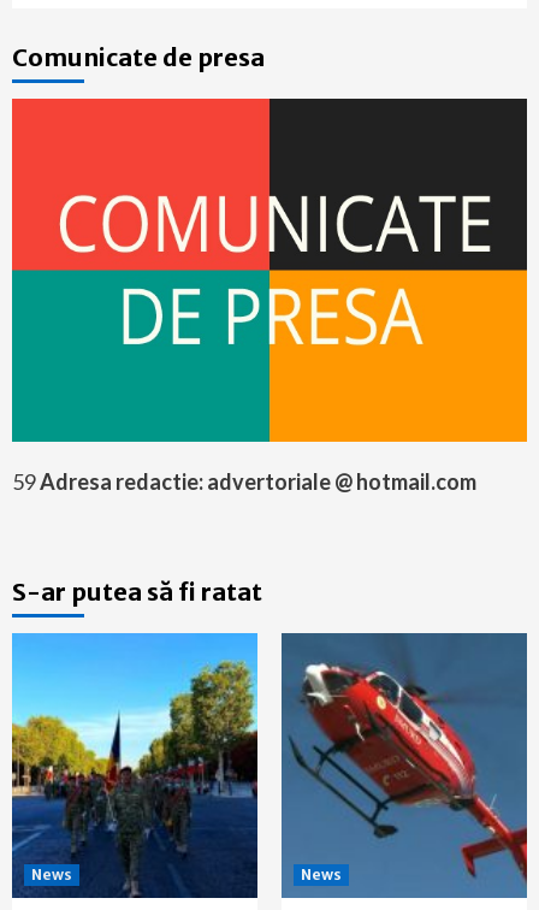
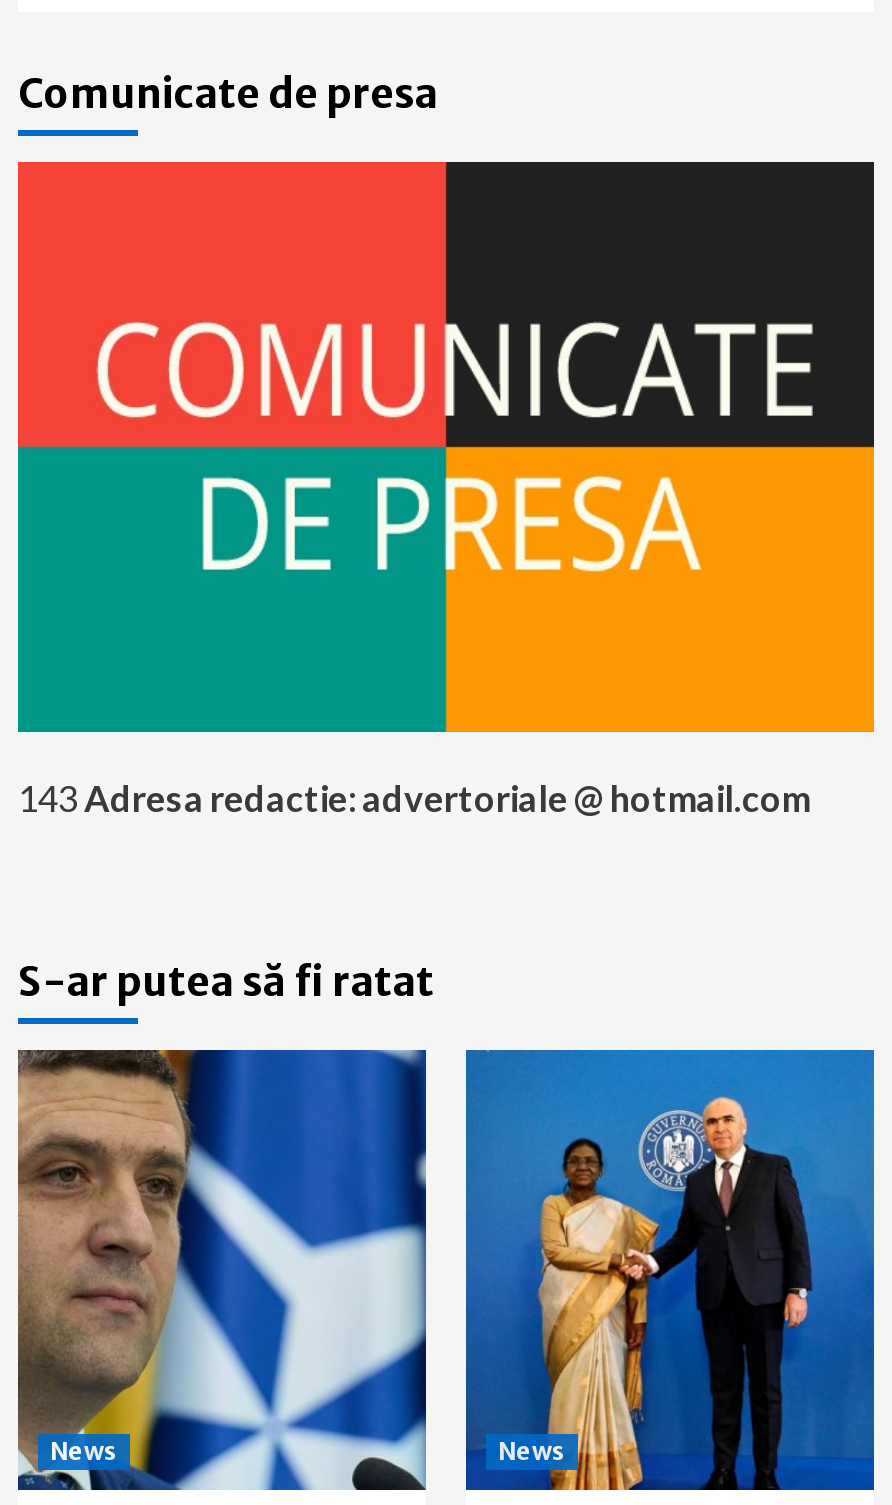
- 59 Adresa redactie: advertoriale @ hotmail.com
+ 143 Adresa redactie: advertoriale @ hotmail.com

- [image]
+ [image]

- [image]
+ [image]
